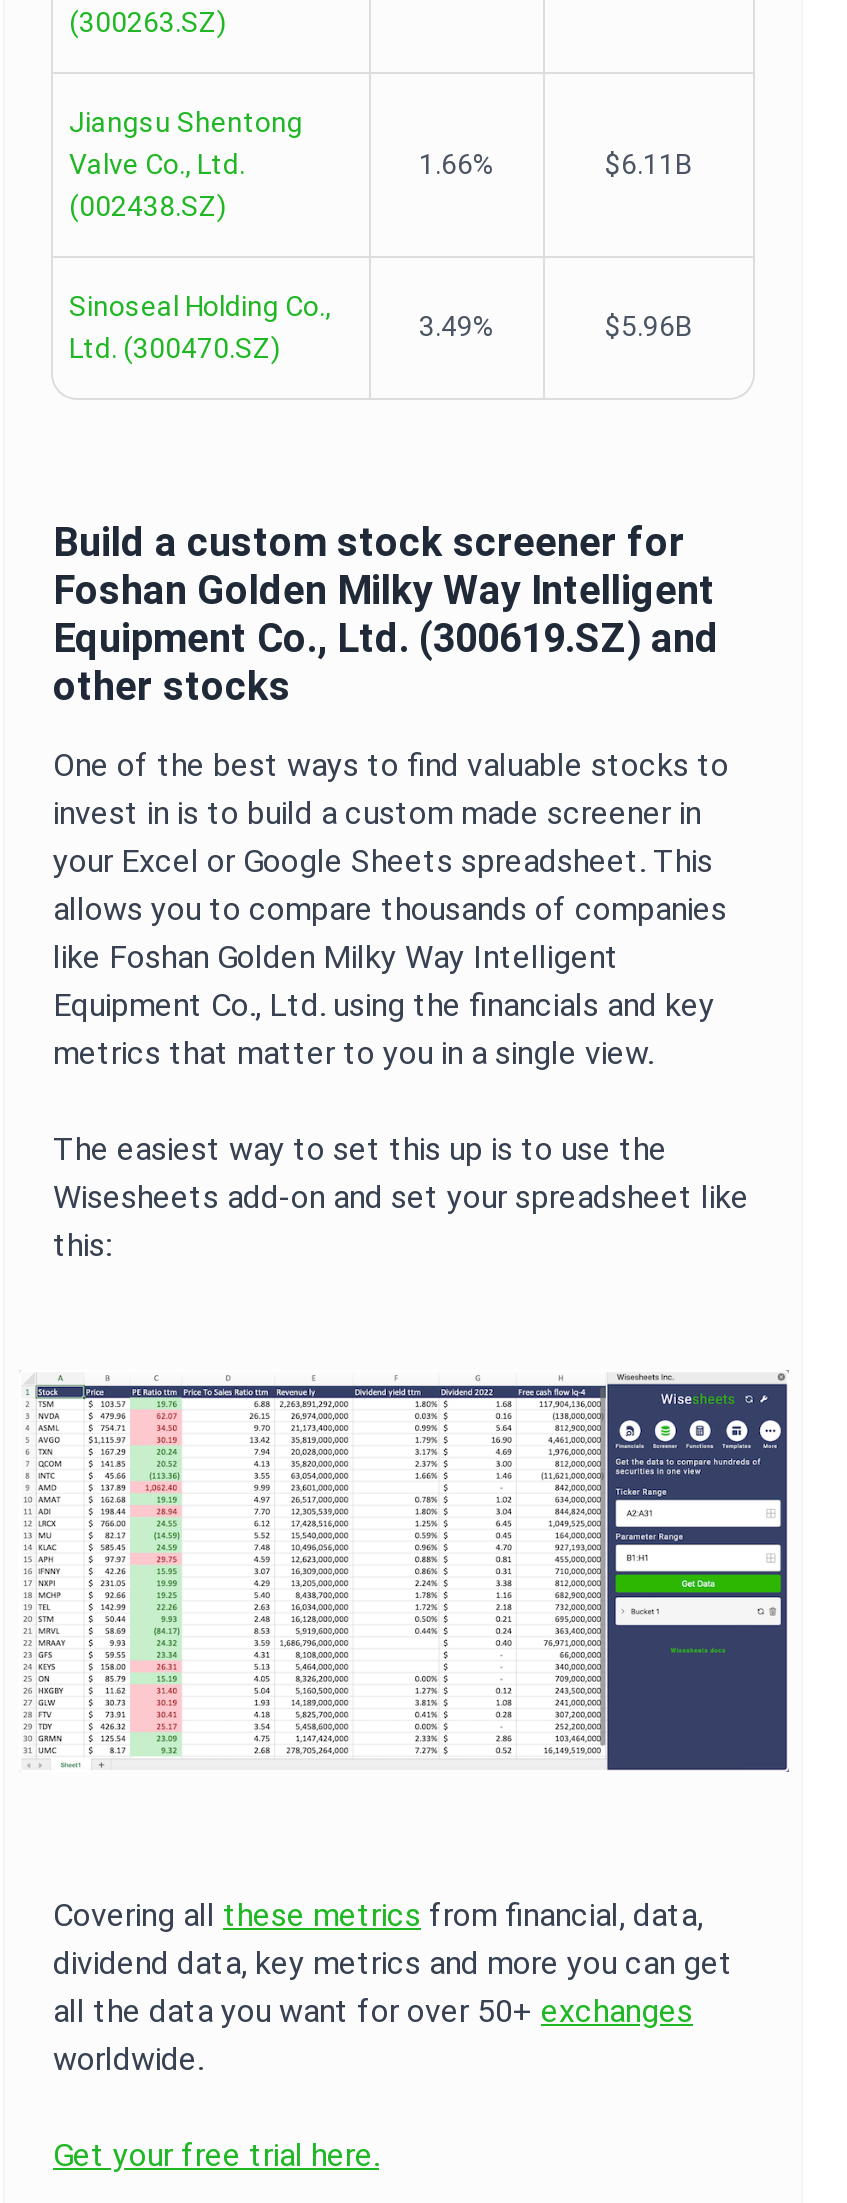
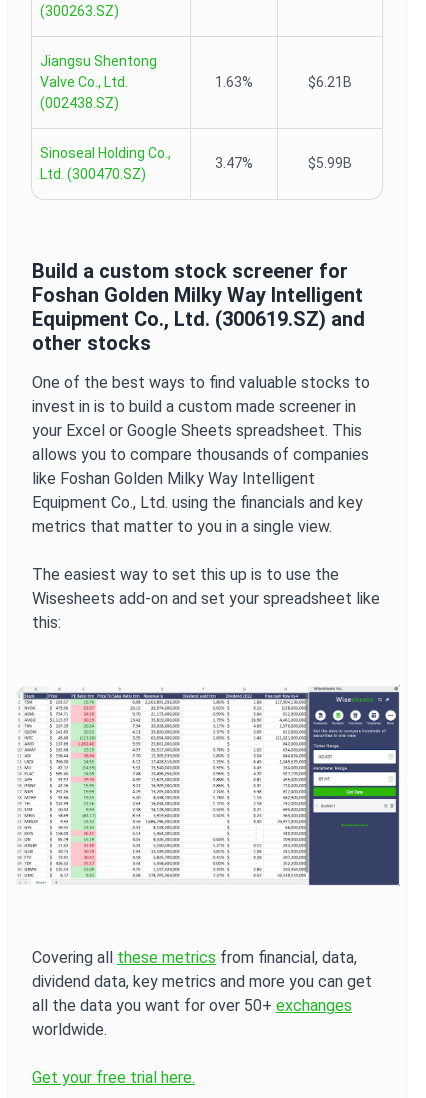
- 1.66%
- $6.11B
+ 1.63%
+ $6.21B

- 3.49%
- $5.96B
+ 3.47%
+ $5.99B
